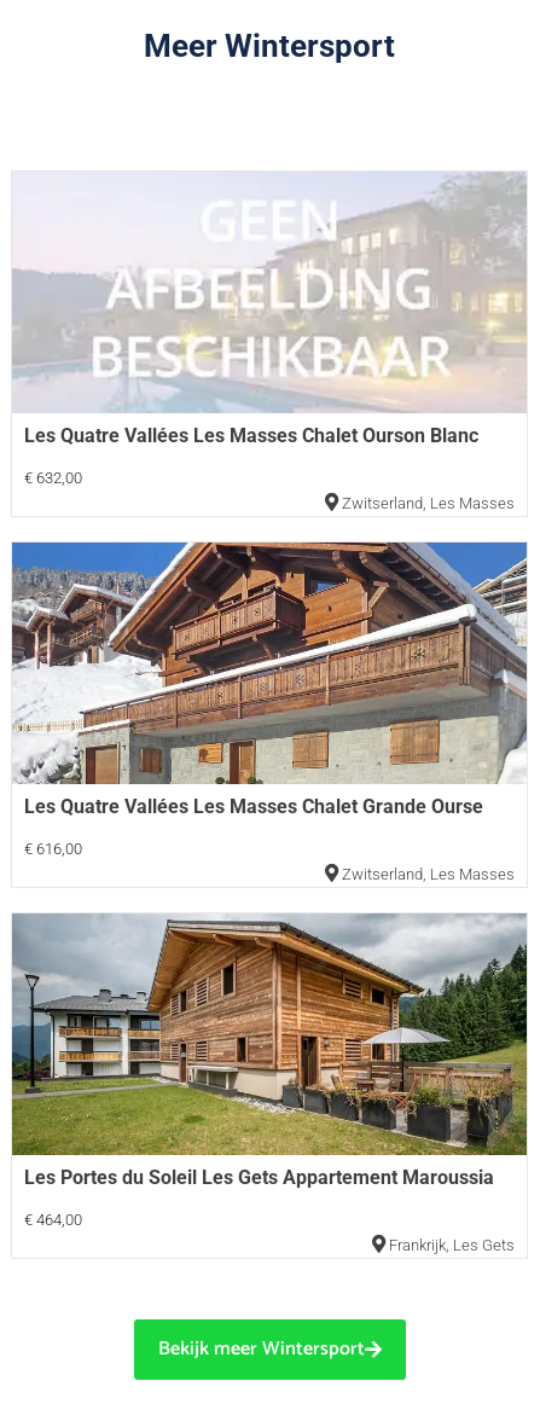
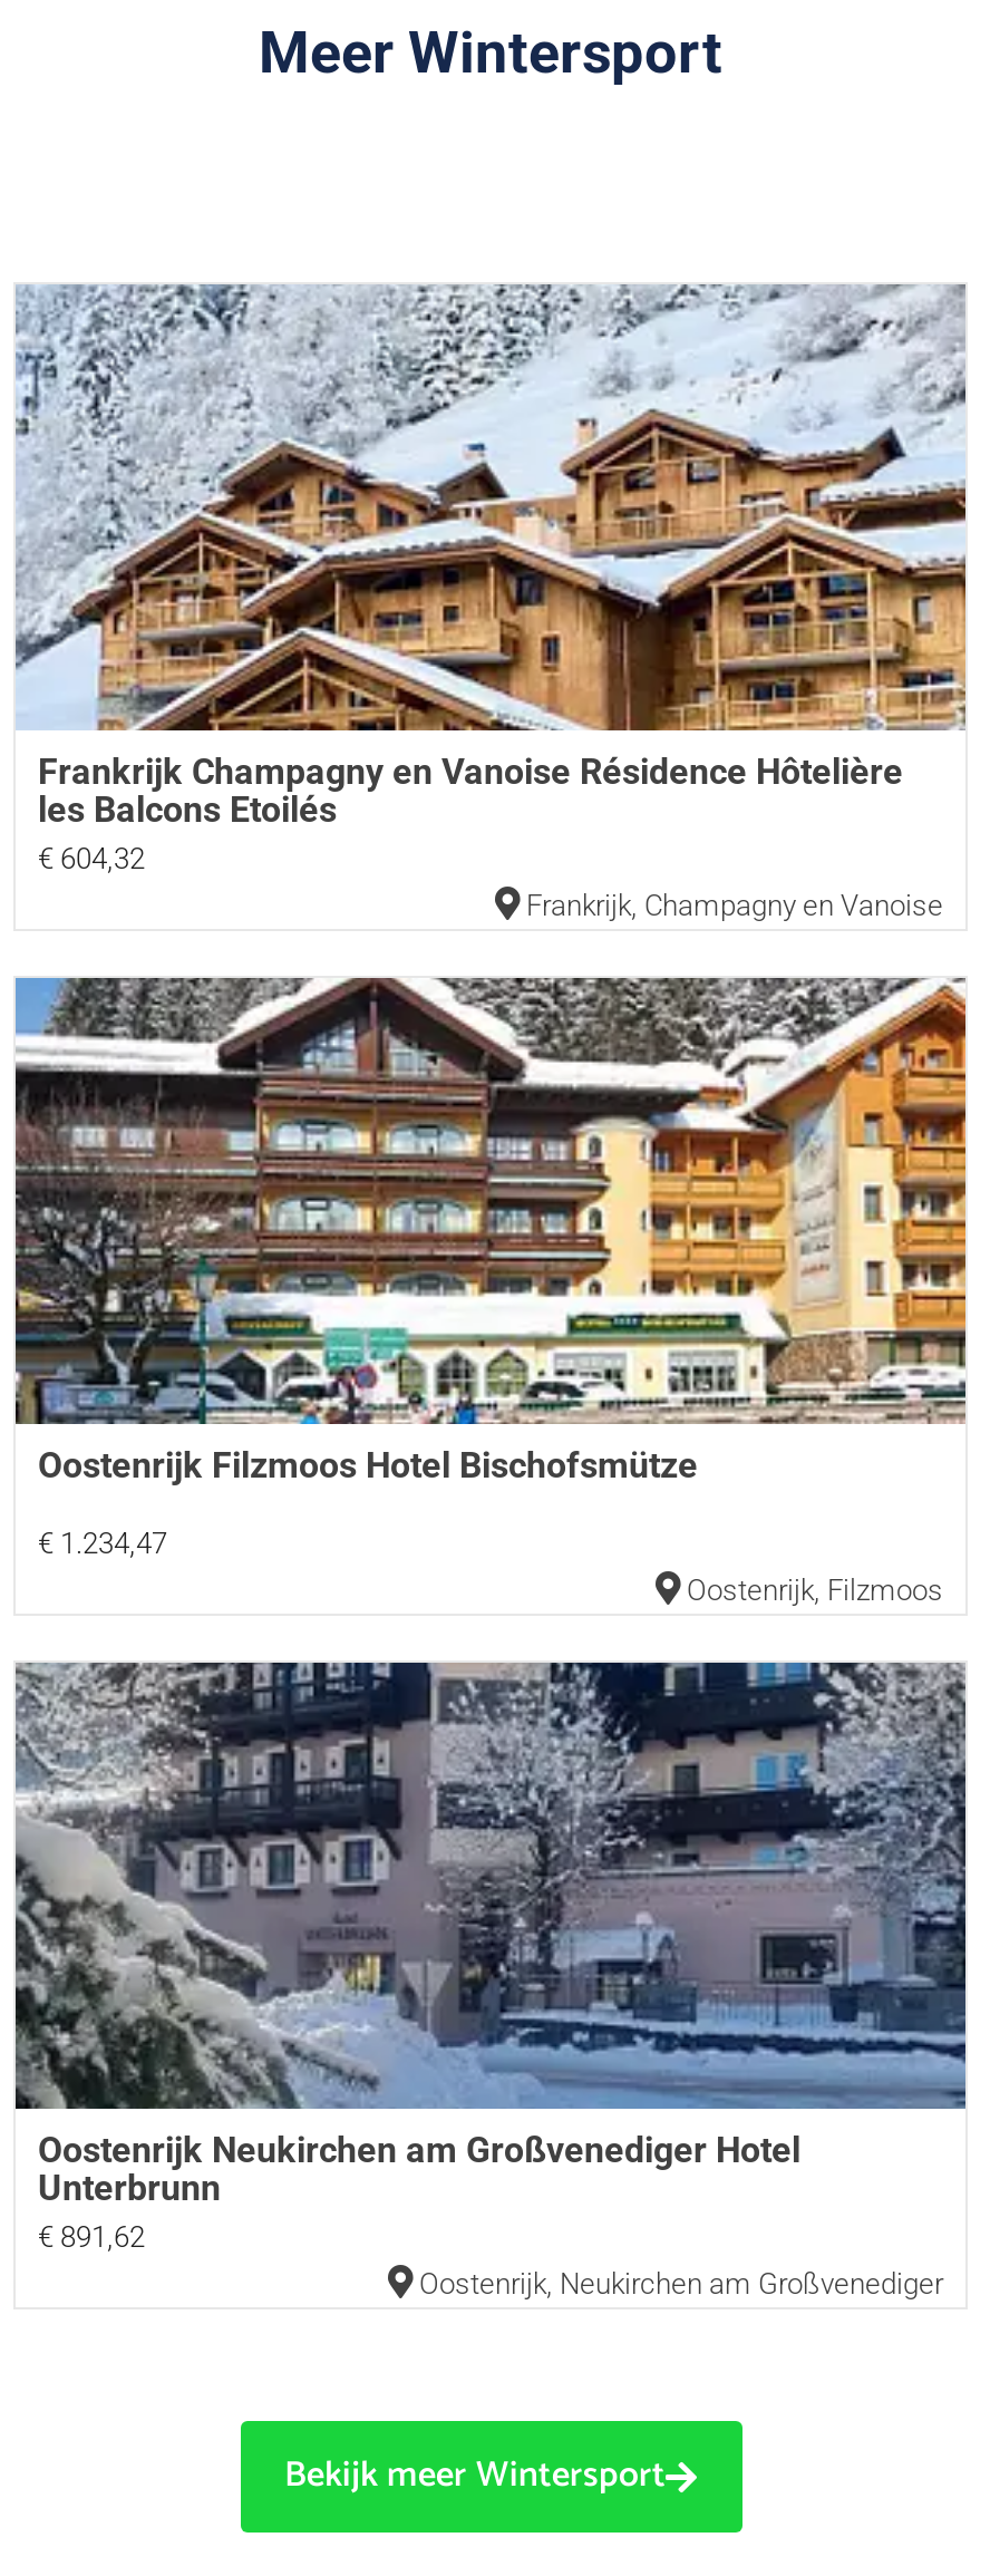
- [image]
- Les Quatre Vallées Les Masses Chalet Ourson Blanc
- € 632,00
- Zwitserland, Les Masses
+ [image]
+ Frankrijk Champagny en Vanoise Résidence Hôtelière
+ les Balcons Etoilés
+ € 604,32
+ Frankrijk, Champagny en Vanoise

- [image]
- Les Quatre Vallées Les Masses Chalet Grande Ourse
- € 616,00
- Zwitserland, Les Masses
+ [image]
+ Oostenrijk Filzmoos Hotel Bischofsmütze
+ € 1.234,47
+ Oostenrijk, Filzmoos

- [image]
- Les Portes du Soleil Les Gets Appartement Maroussia
- € 464,00
- Frankrijk, Les Gets
+ [image]
+ Oostenrijk Neukirchen am Großvenediger Hotel
+ Unterbrunn
+ € 891,62
+ Oostenrijk, Neukirchen am Großvenediger
